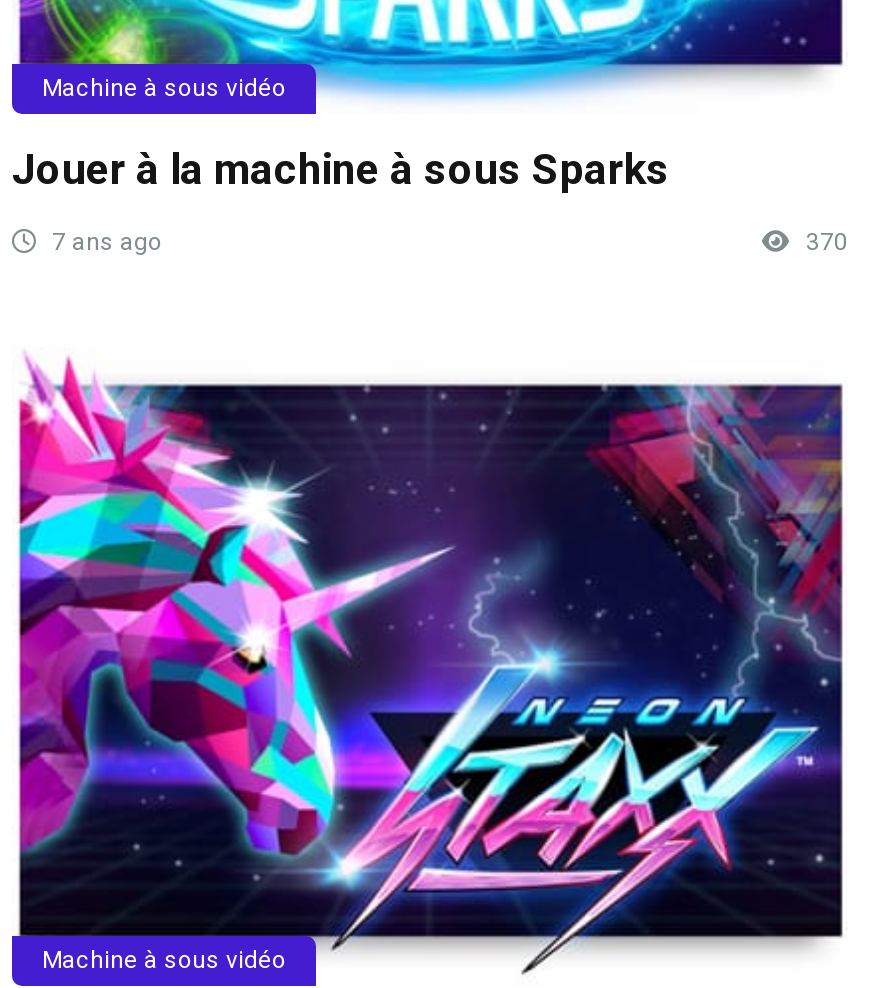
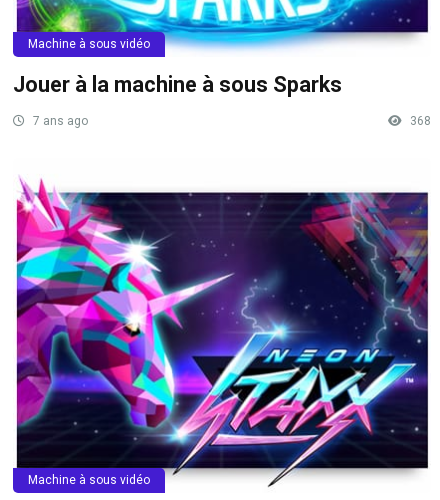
- 370
+ 368
